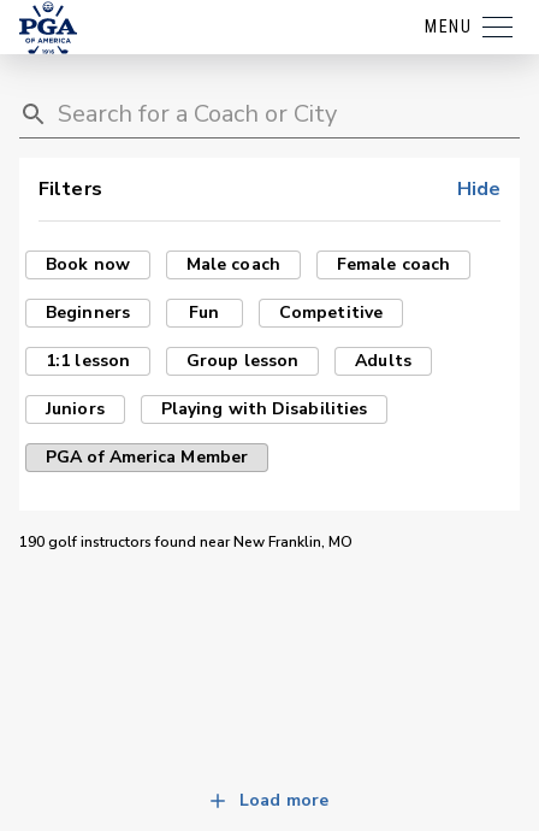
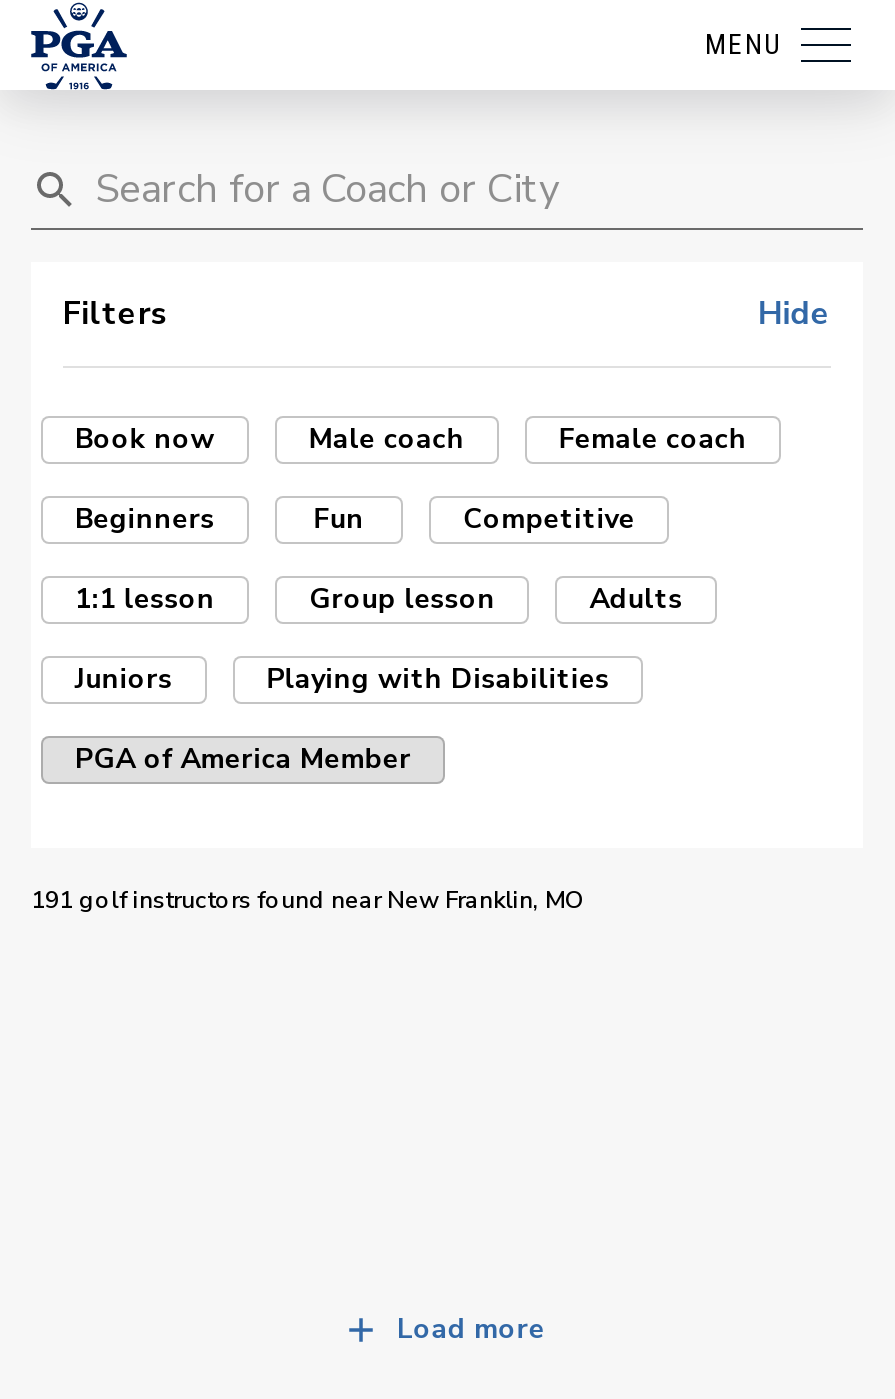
- 190 golf instructors found near New Franklin, MO
+ 191 golf instructors found near New Franklin, MO
